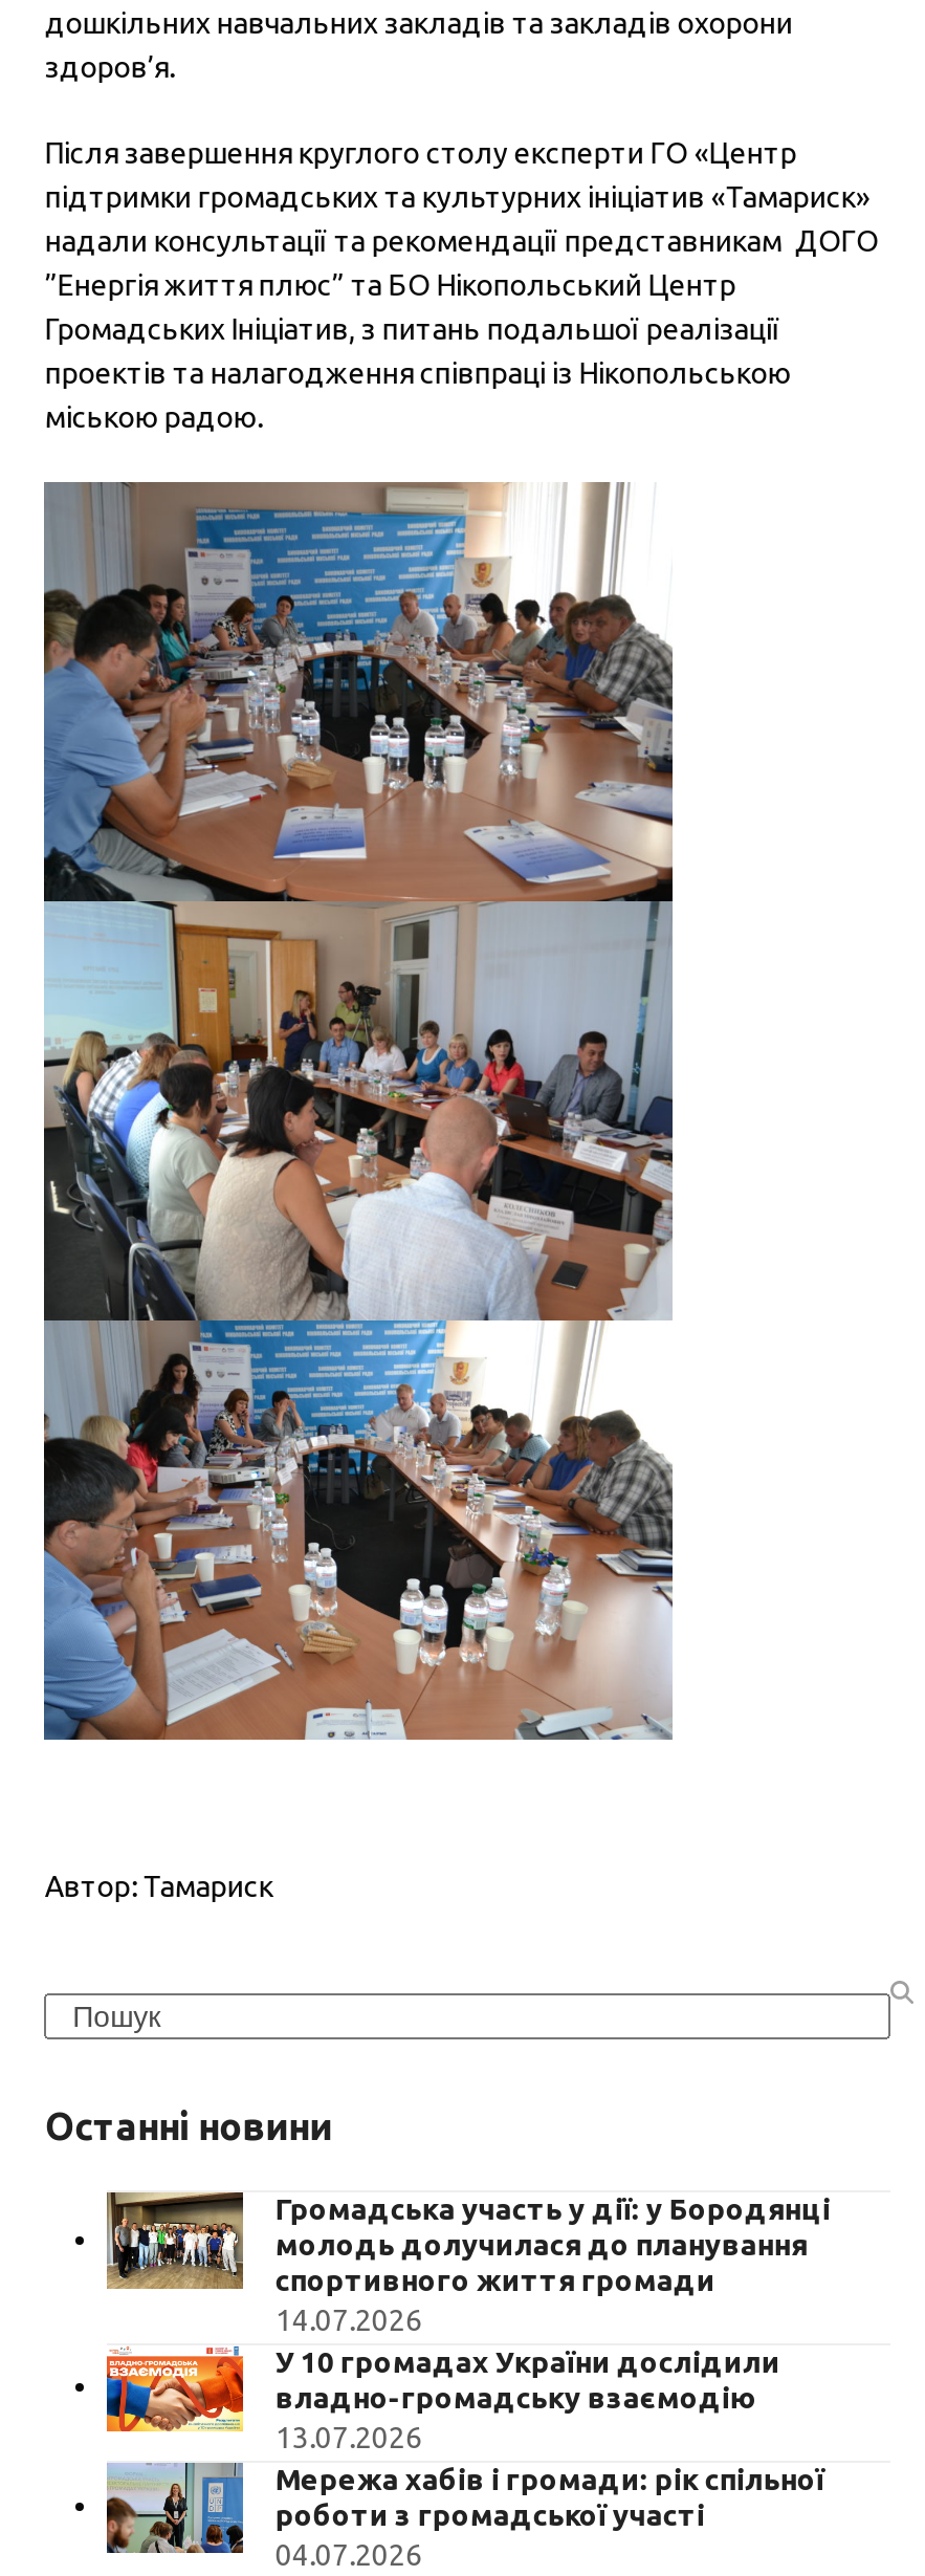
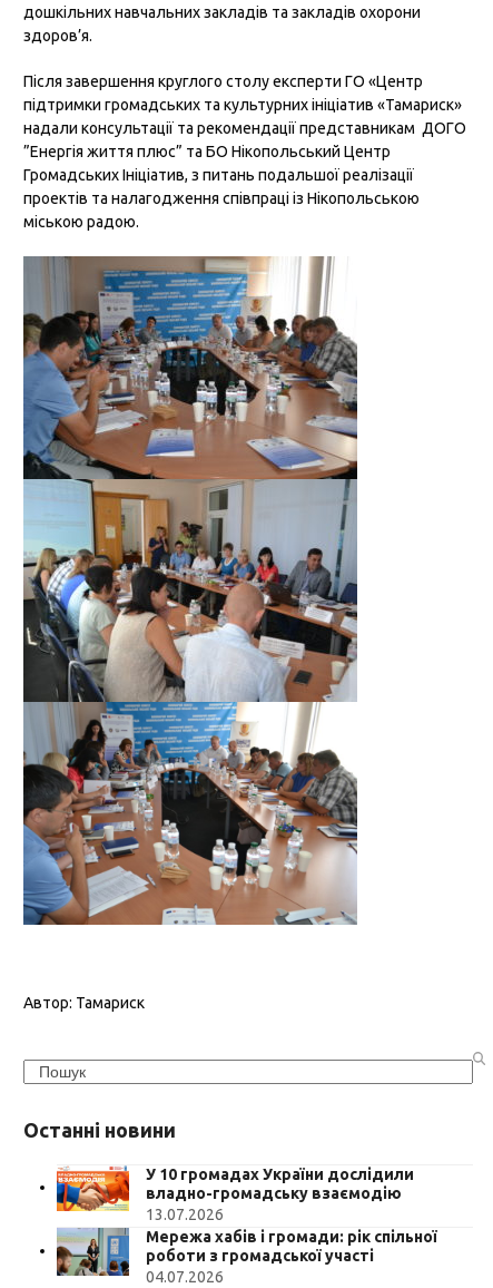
- [image]
- Громадська участь у дії: у Бородянці
- молодь долучилася до планування
- спортивного життя громади
- 14.07.2026
